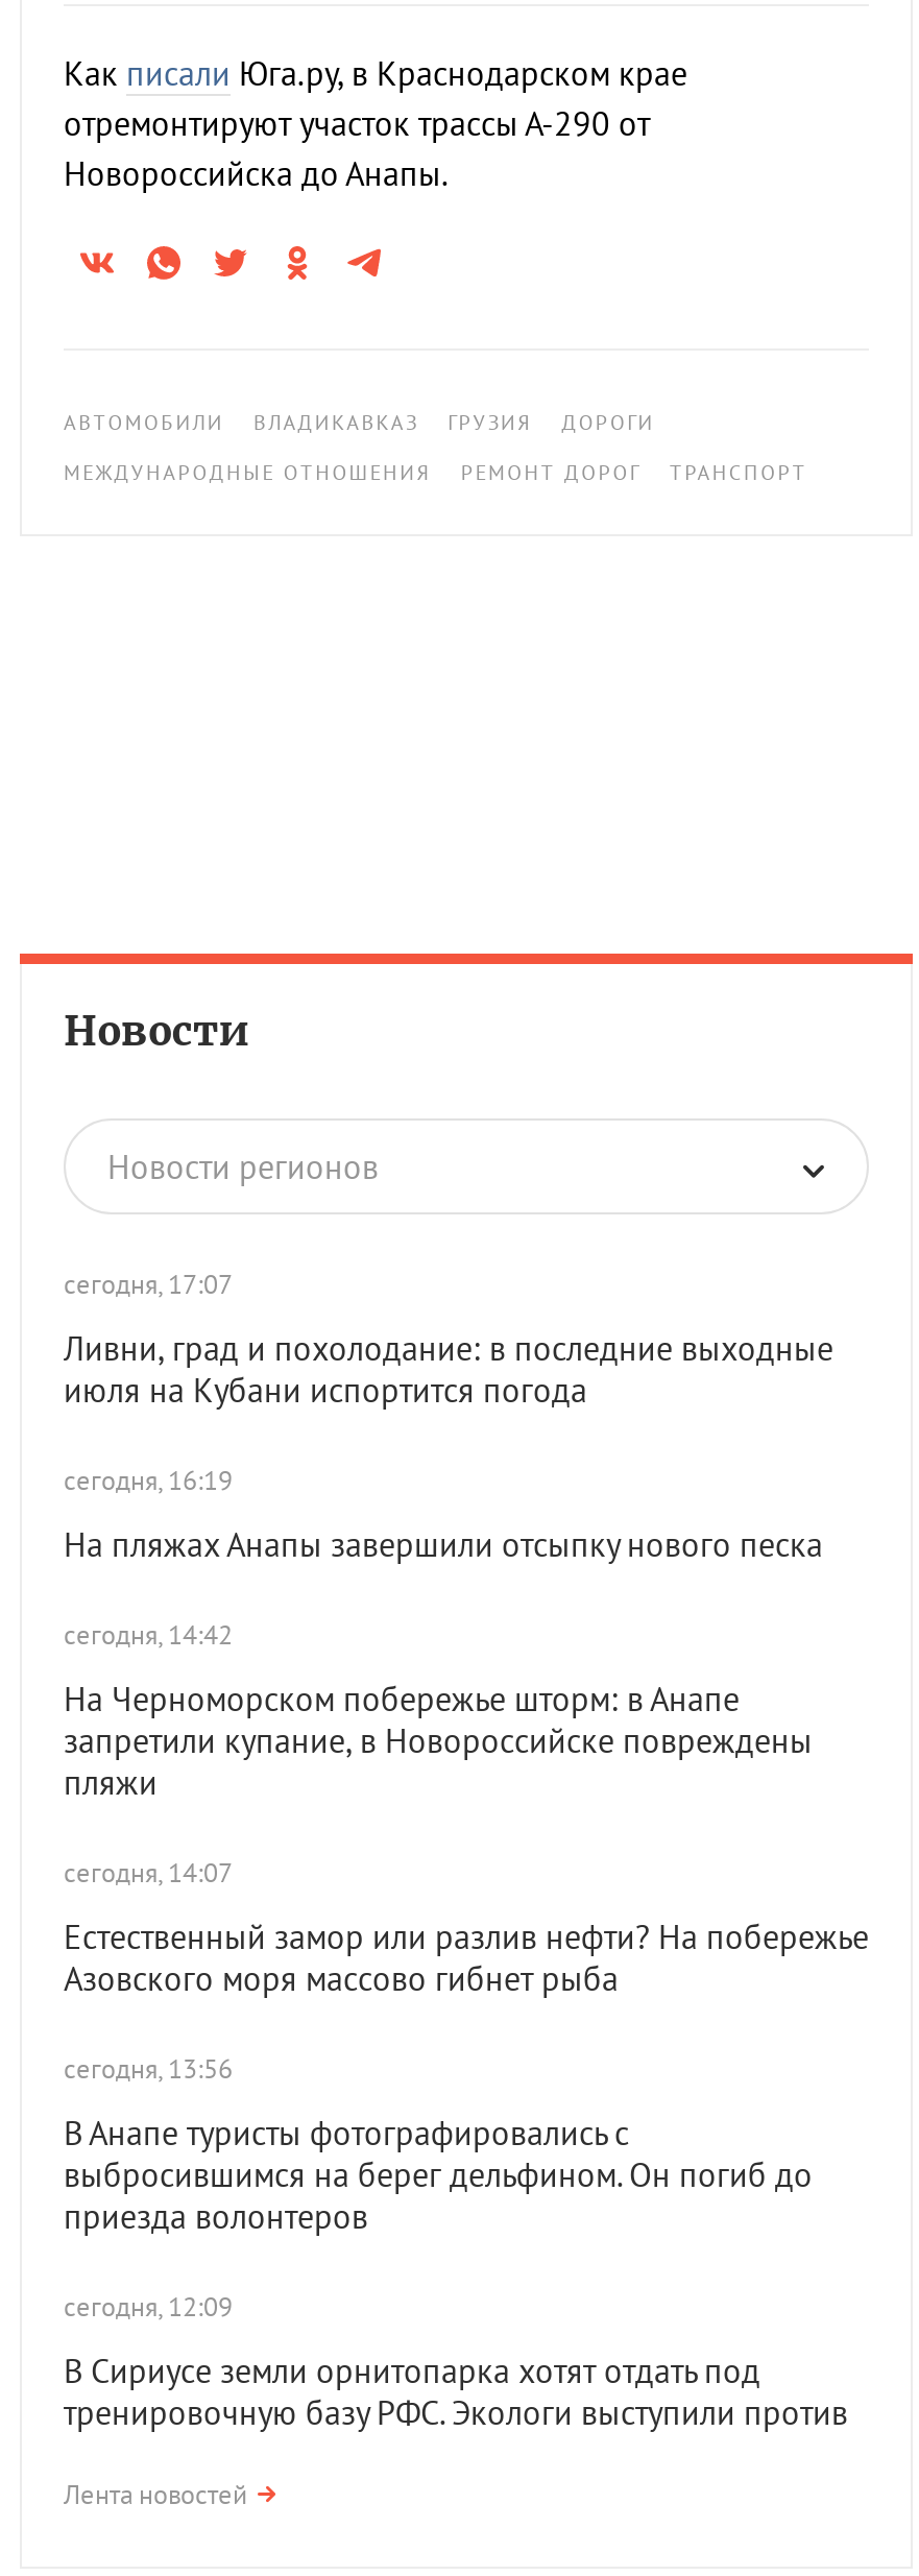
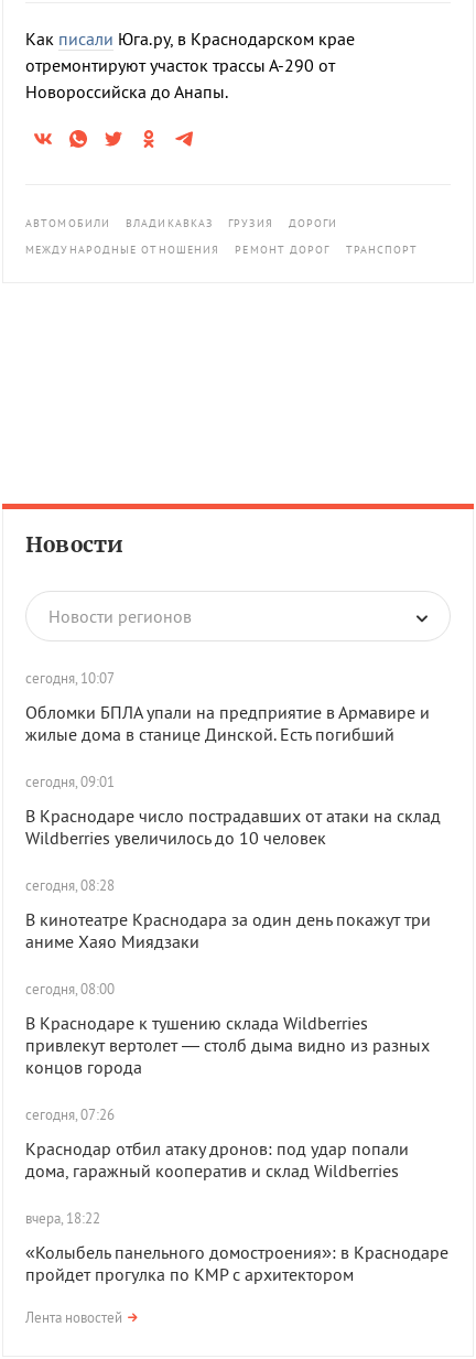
- сегодня, 17:07
+ сегодня, 10:07

- Ливни, град и похолодание: в последние выходные
- июля на Кубани испортится погода
+ Обломки БПЛА упали на предприятие в Армавире и
+ жилые дома в станице Динской. Есть погибший

- сегодня, 16:19
+ сегодня, 09:01

- На пляжах Анапы завершили отсыпку нового песка
+ В Краснодаре число пострадавших от атаки на склад
+ Wildberries увеличилось до 10 человек

- сегодня, 14:42
+ сегодня, 08:28

- На Черноморском побережье шторм: в Анапе
- запретили купание, в Новороссийске повреждены
- пляжи
+ В кинотеатре Краснодара за один день покажут три
+ аниме Хаяо Миядзаки

- сегодня, 14:07
+ сегодня, 08:00

- Естественный замор или разлив нефти? На побережье
- Азовского моря массово гибнет рыба
+ В Краснодаре к тушению склада Wildberries
+ привлекут вертолет — столб дыма видно из разных
+ концов города

- сегодня, 13:56
+ сегодня, 07:26

- В Анапе туристы фотографировались с
- выбросившимся на берег дельфином. Он погиб до
- приезда волонтеров
+ Краснодар отбил атаку дронов: под удар попали
+ дома, гаражный кооператив и склад Wildberries

- сегодня, 12:09
+ вчера, 18:22

- В Сириусе земли орнитопарка хотят отдать под
- тренировочную базу РФС. Экологи выступили против
+ «Колыбель панельного домостроения»: в Краснодаре
+ пройдет прогулка по КМР с архитектором
